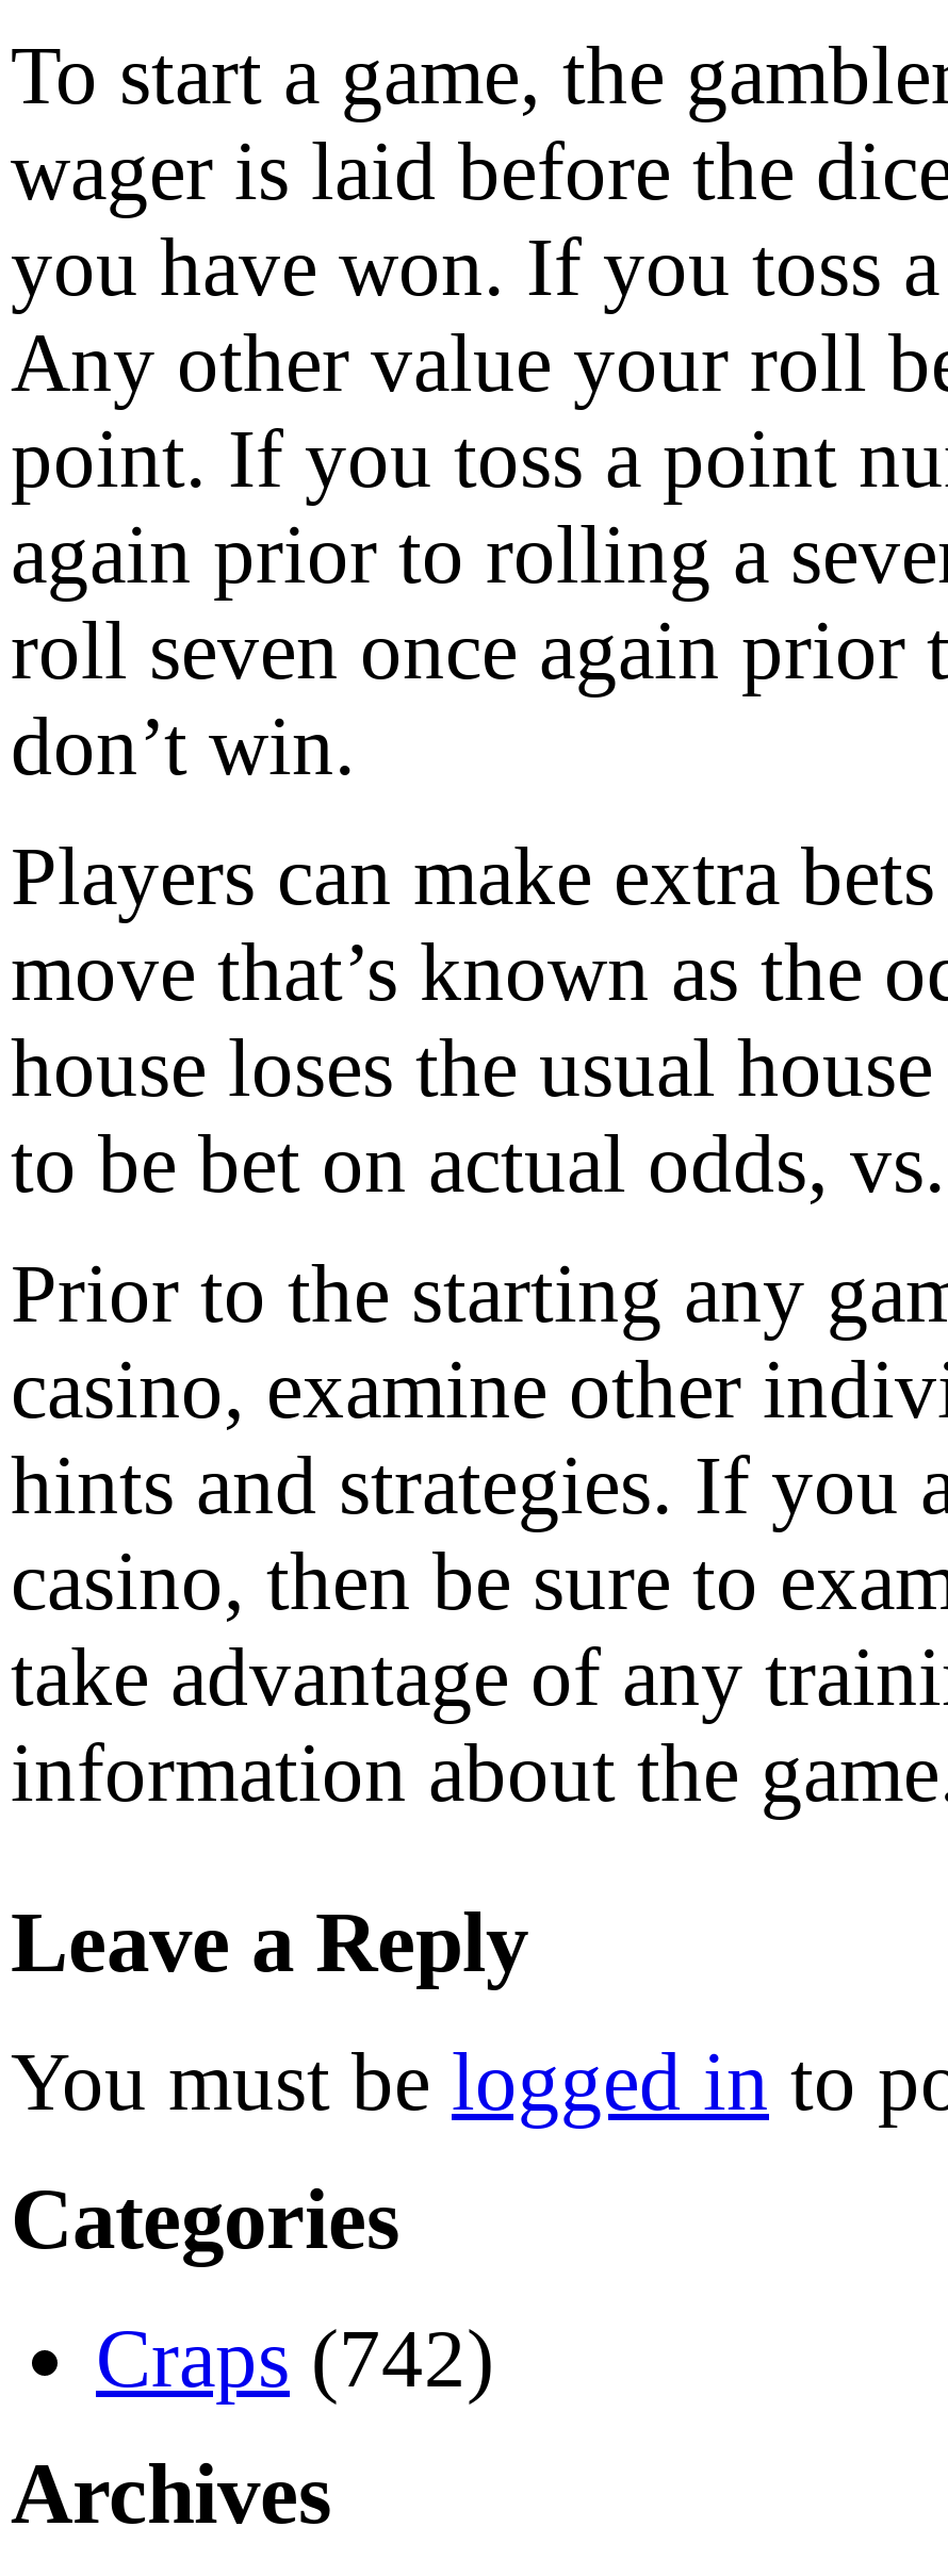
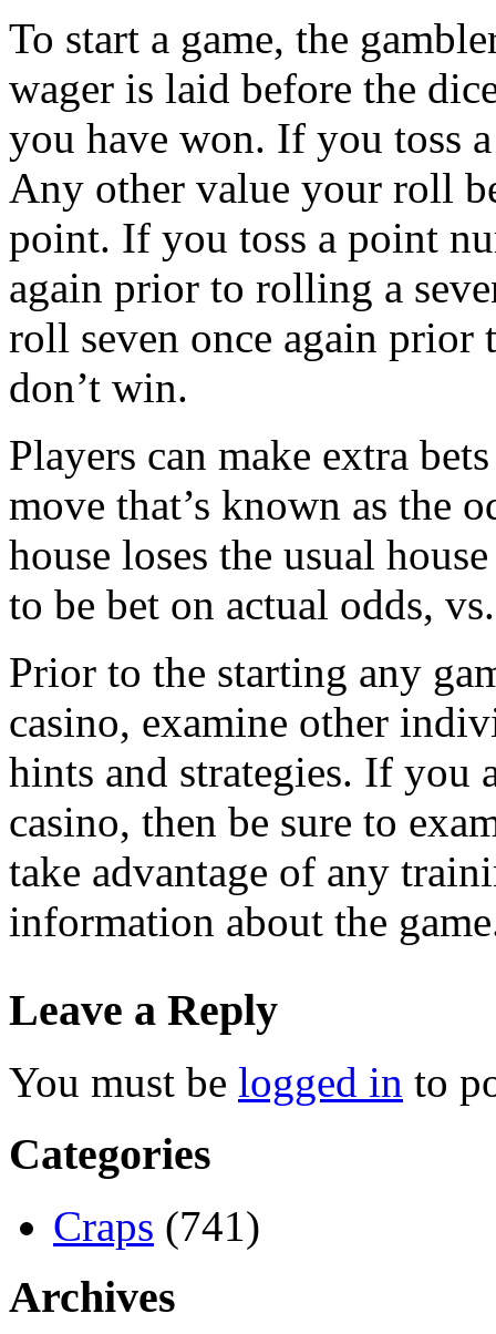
- Craps (742)
+ Craps (741)
